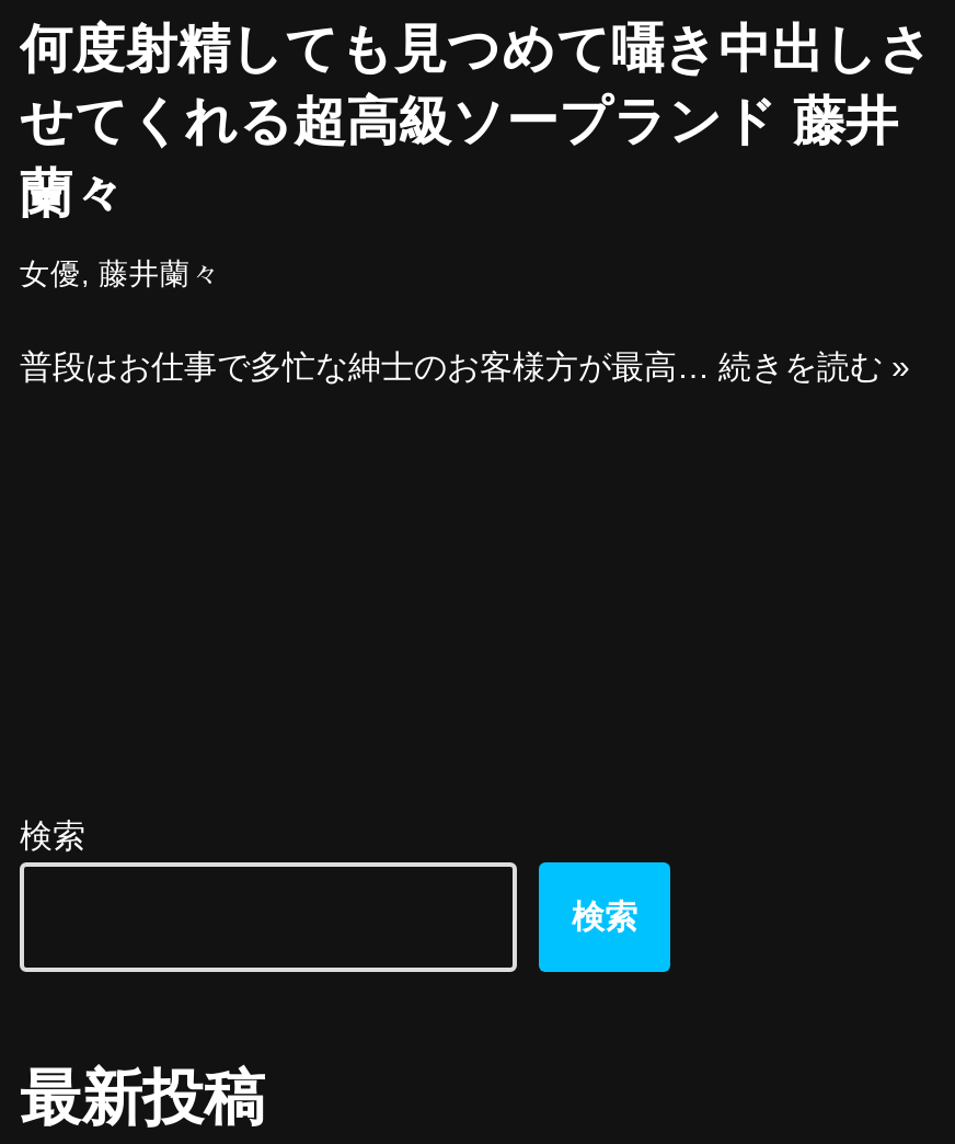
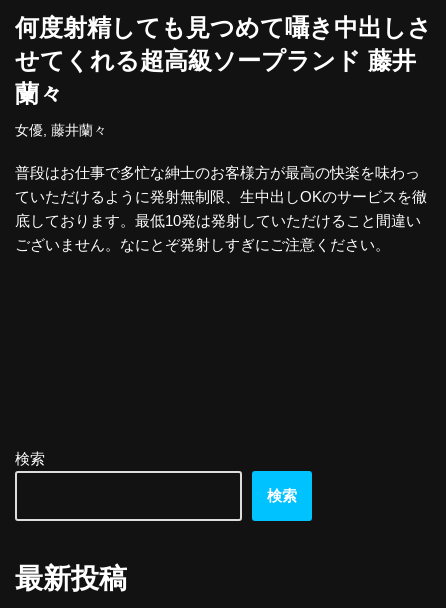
- 普段はお仕事で多忙な紳士のお客様方が最高…続きを読む »
+ 普段はお仕事で多忙な紳士のお客様方が最高の快楽を味わっ
+ ていただけるように発射無制限、生中出しOKのサービスを徹
+ 底しております。最低10発は発射していただけること間違い
+ ございません。なにとぞ発射しすぎにご注意ください。
